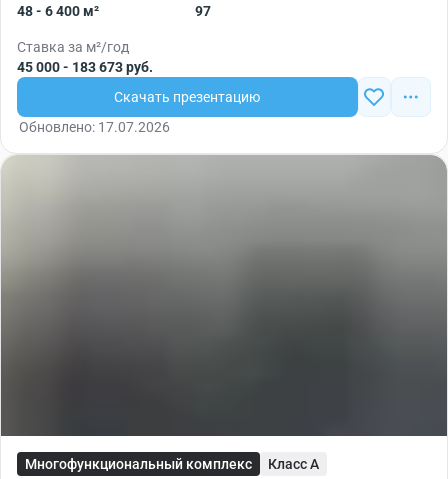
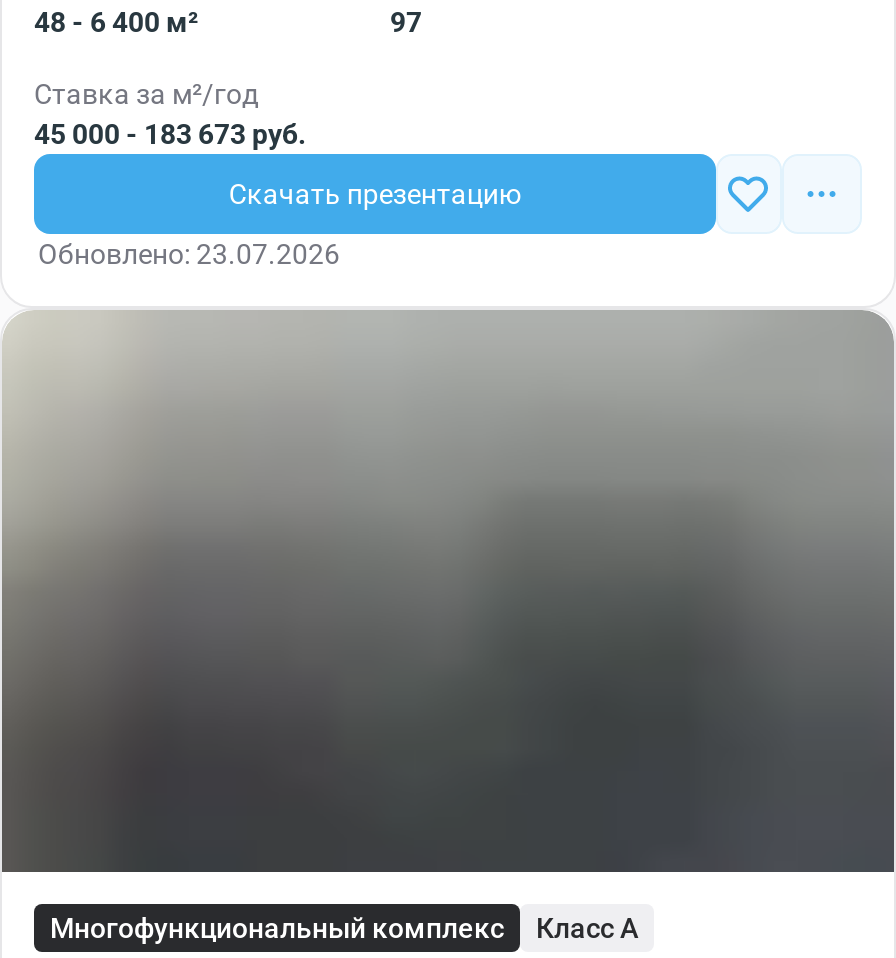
- Обновлено: 17.07.2026
+ Обновлено: 23.07.2026
